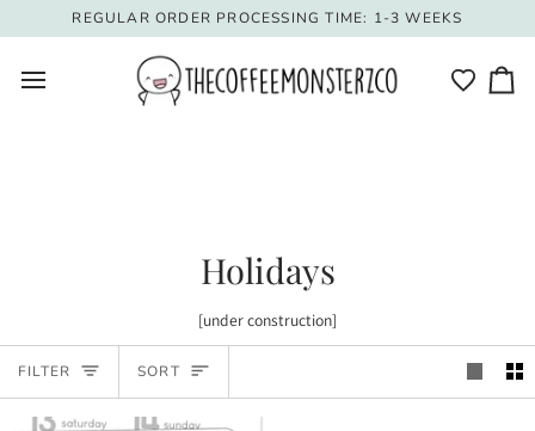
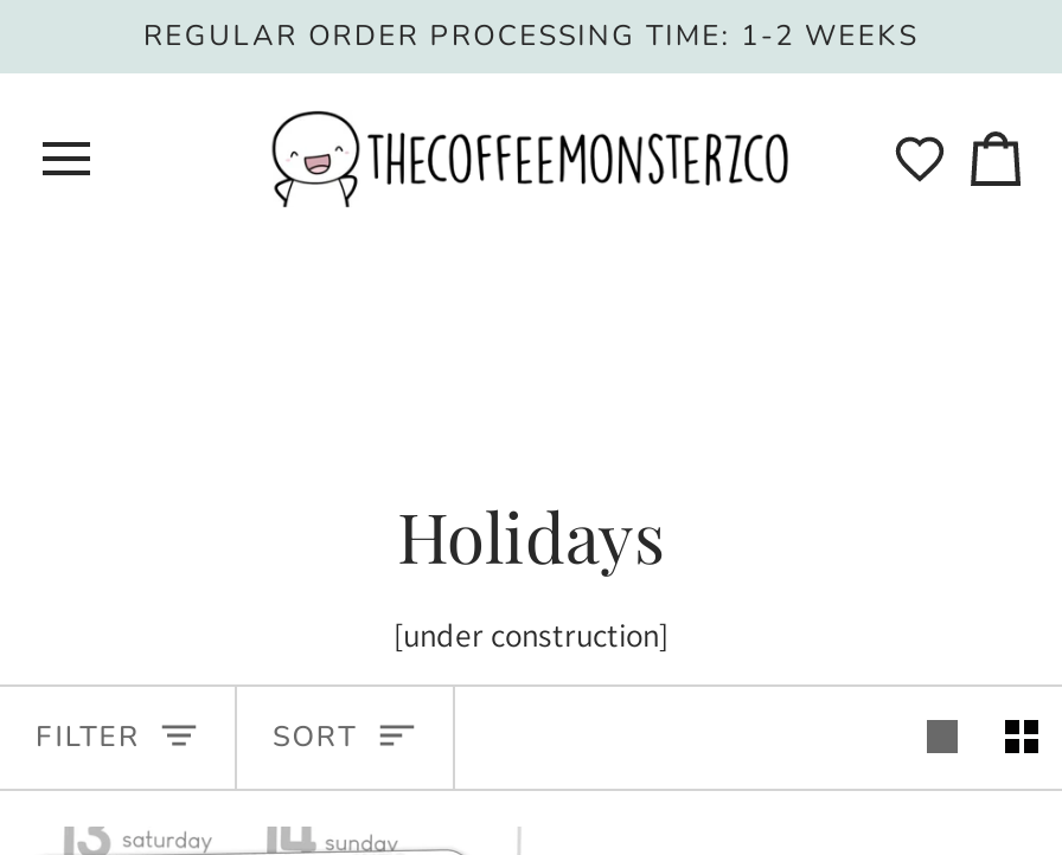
- REGULAR ORDER PROCESSING TIME: 1-3 WEEKS
+ REGULAR ORDER PROCESSING TIME: 1-2 WEEKS
